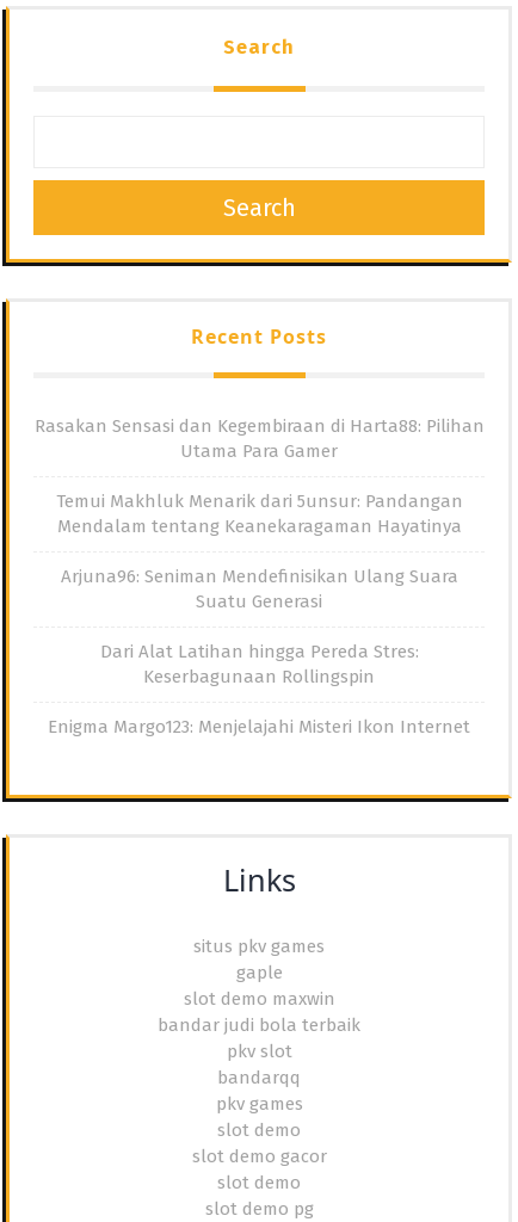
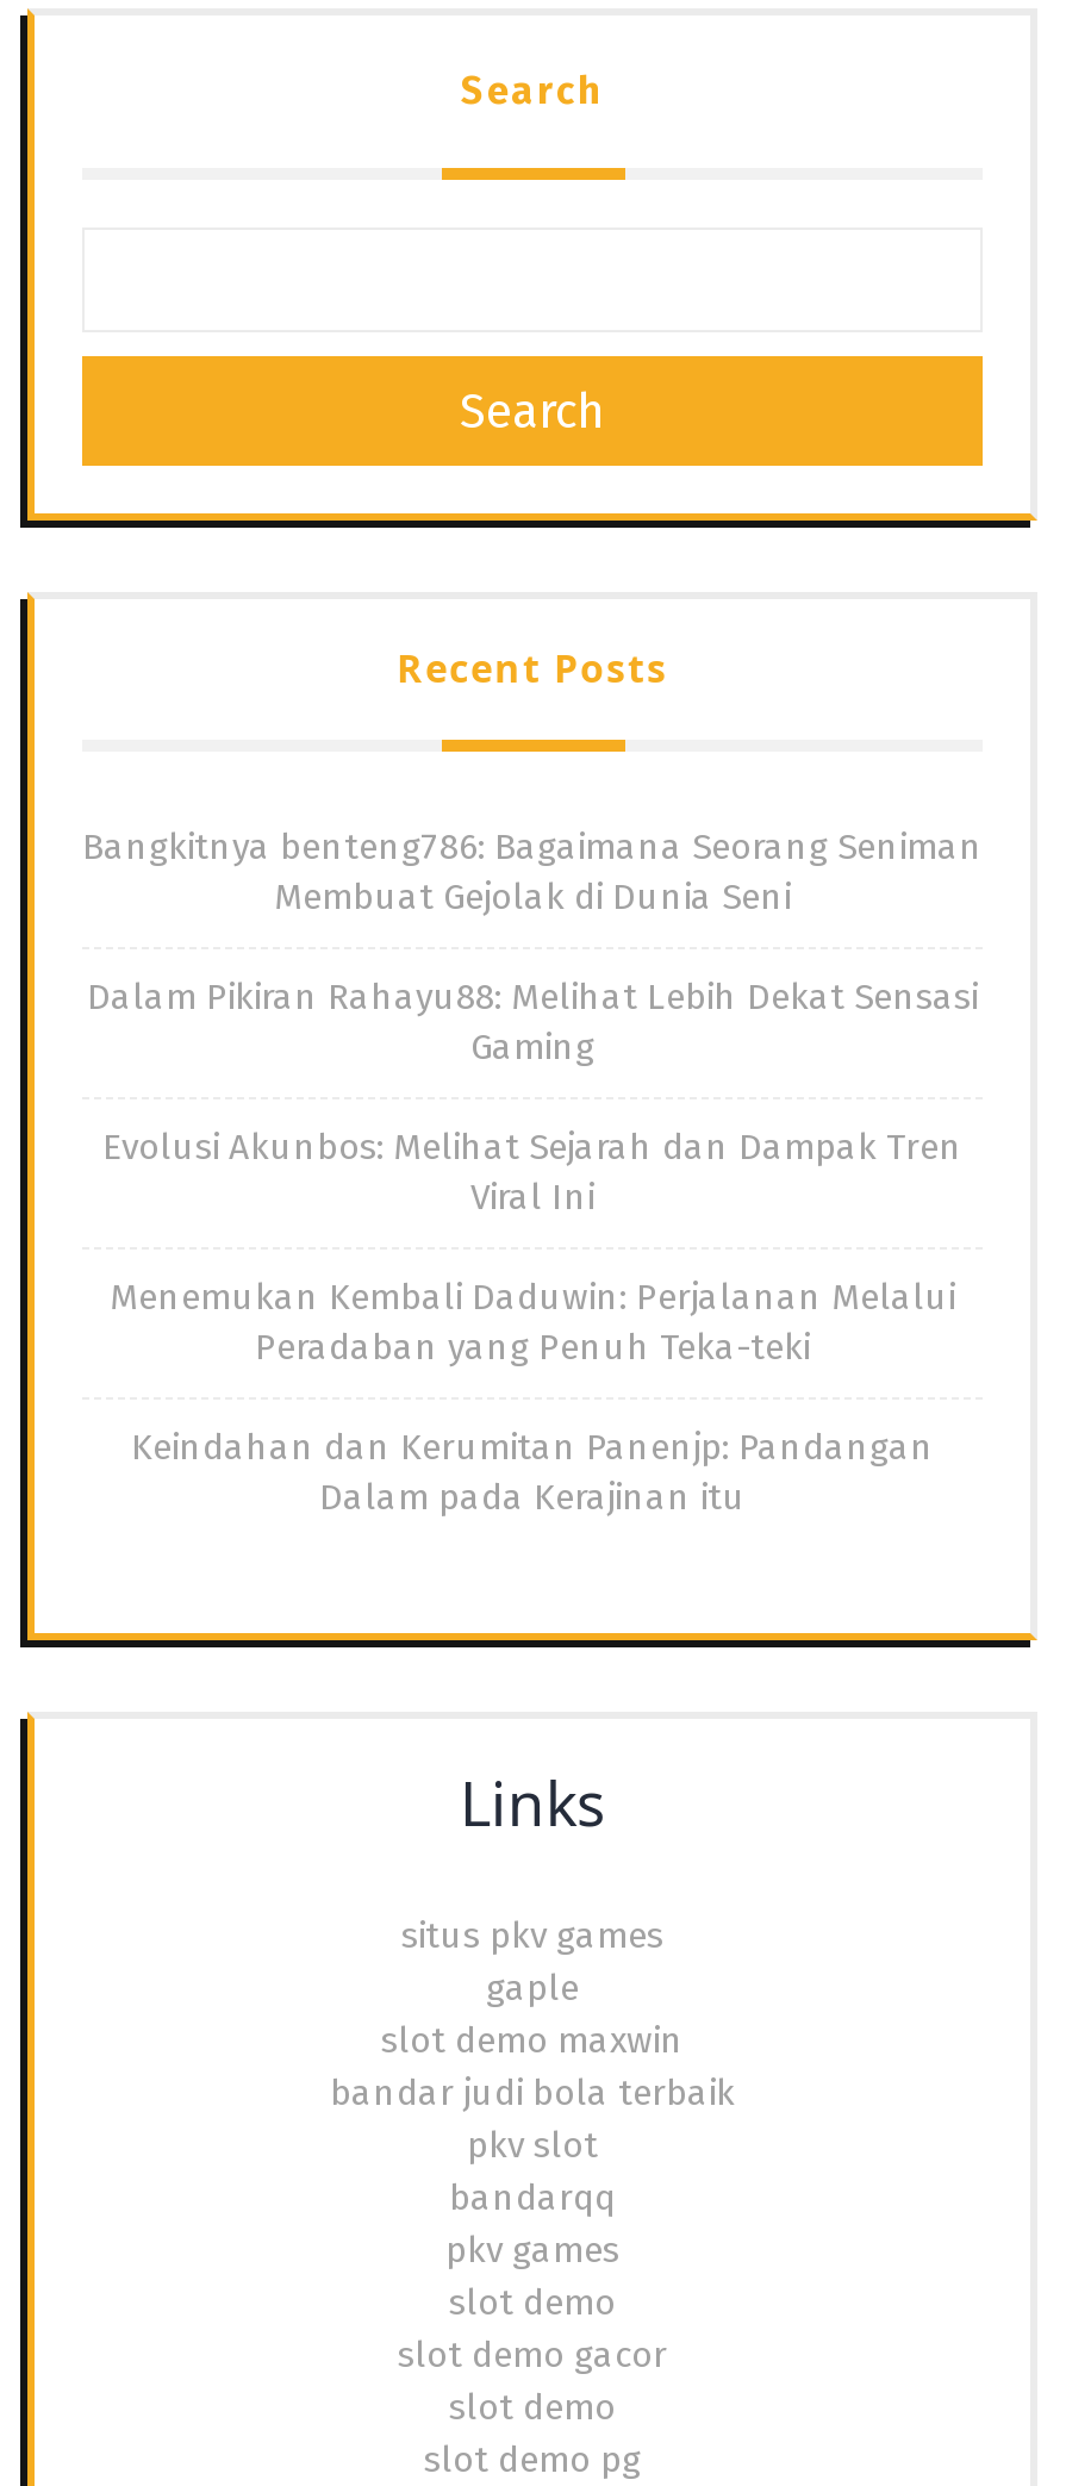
- Rasakan Sensasi dan Kegembiraan di Harta88: Pilihan
- Utama Para Gamer
+ Bangkitnya benteng786: Bagaimana Seorang Seniman
+ Membuat Gejolak di Dunia Seni

- Temui Makhluk Menarik dari 5unsur: Pandangan
- Mendalam tentang Keanekaragaman Hayatinya
+ Dalam Pikiran Rahayu88: Melihat Lebih Dekat Sensasi
+ Gaming

- Arjuna96: Seniman Mendefinisikan Ulang Suara
- Suatu Generasi
+ Evolusi Akunbos: Melihat Sejarah dan Dampak Tren
+ Viral Ini

- Dari Alat Latihan hingga Pereda Stres:
- Keserbagunaan Rollingspin
+ Menemukan Kembali Daduwin: Perjalanan Melalui
+ Peradaban yang Penuh Teka-teki

- Enigma Margo123: Menjelajahi Misteri Ikon Internet
+ Keindahan dan Kerumitan Panenjp: Pandangan
+ Dalam pada Kerajinan itu
